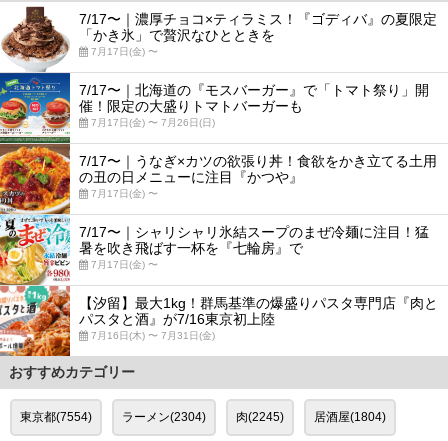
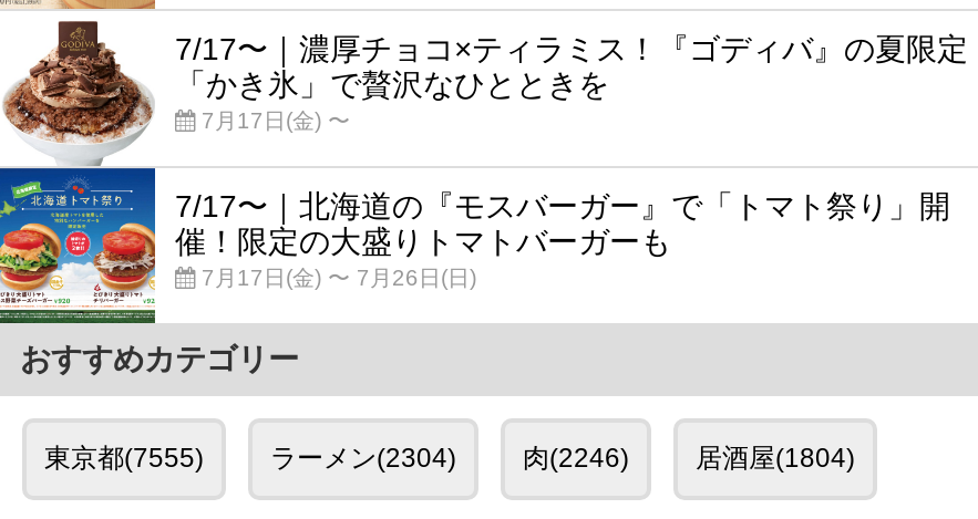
- [image]
- 7/17〜｜うなぎ×カツの欲張り丼！食欲をかき立てる土用
- の丑の日メニューに注目『かつや』
- 7月17日(金) 〜
- 7/17〜｜シャリシャリ氷結スープのまぜ冷麺に注目！猛
- 暑を吹き飛ばす一杯を『七輪房』で
- 7月17日(金) 〜
- 【汐留】最大1kg！群馬基準の爆盛りパスタ専門店『肉と
- パスタと酒』が7/16東京初上陸
- 7月16日(木) 〜 7月31日(金)

- 東京都(7554)
+ 東京都(7555)

- 肉(2245)
+ 肉(2246)
